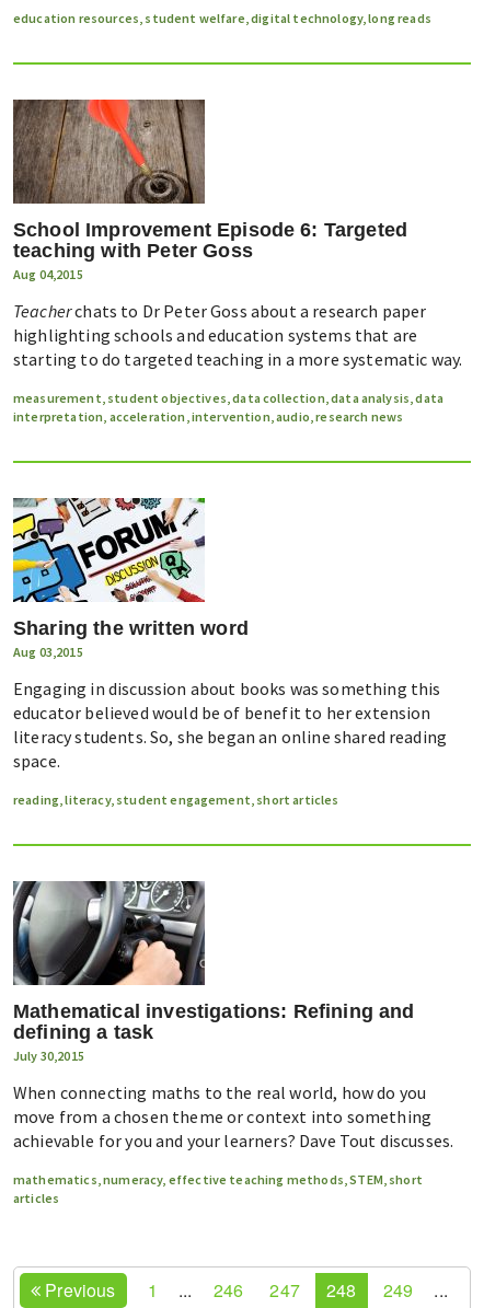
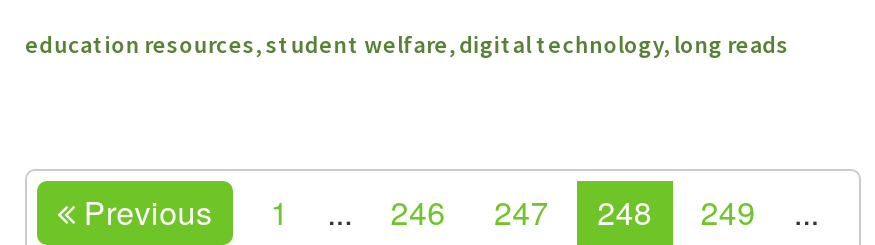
- [image]
- School Improvement Episode 6: Targeted
- teaching with Peter Goss
- Aug 04,2015
- Teacherchats to Dr Peter Goss about a research paper
- highlighting schools and education systems that are
- starting to do targeted teaching in a more systematic way.
- measurement, student objectives, data collection, data analysis, data
- interpretation, acceleration, intervention, audio, research news

- [image]
- Sharing the written word
- Aug 03,2015
- Engaging in discussion about books was something this
- educator believed would be of benefit to her extension
- literacy students. So, she began an online shared reading
- space.
- reading, literacy, student engagement, short articles

- [image]
- Mathematical investigations: Refining and
- defining a task
- July 30,2015
- When connecting maths to the real world, how do you
- move from a chosen theme or context into something
- achievable for you and your learners? Dave Tout discusses.
- mathematics, numeracy, effective teaching methods, STEM, short
- articles
